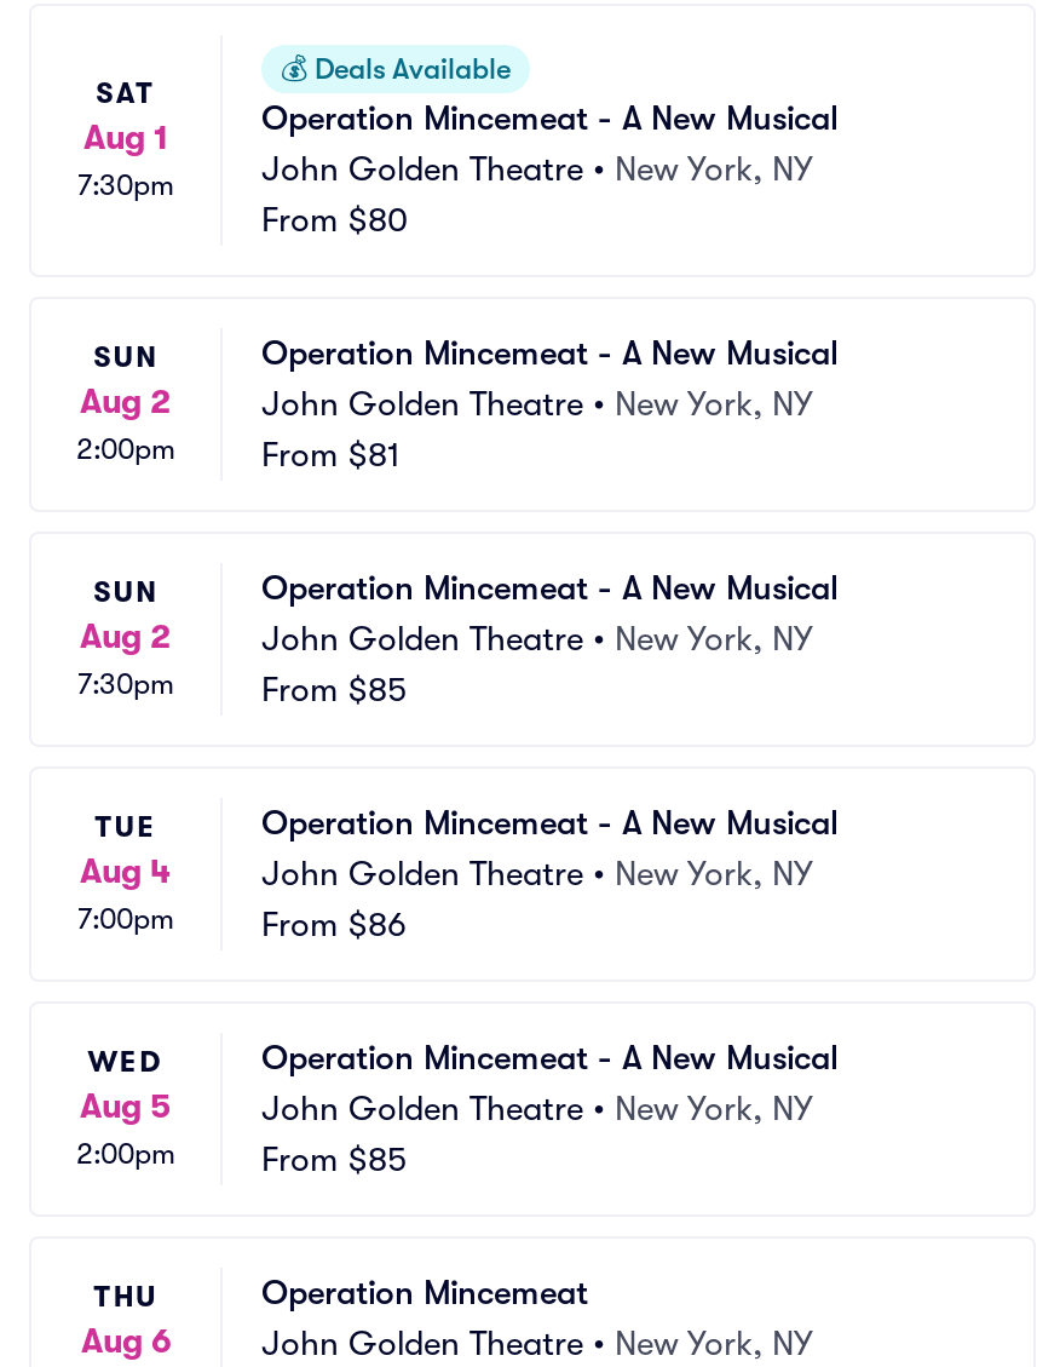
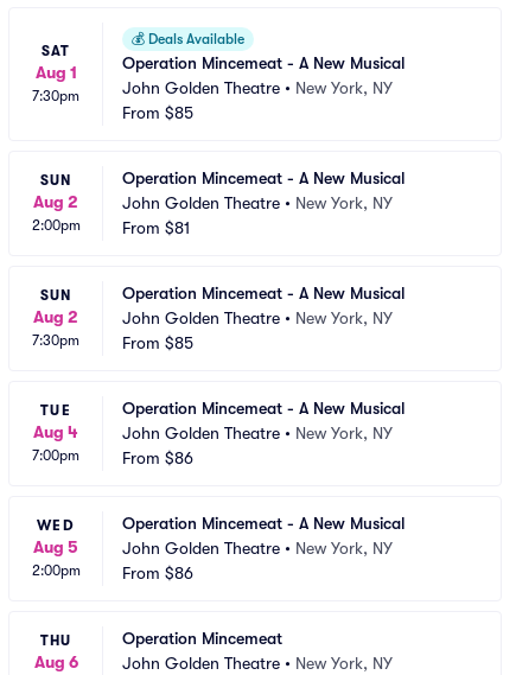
- From $80
+ From $85

- From $85
+ From $86
